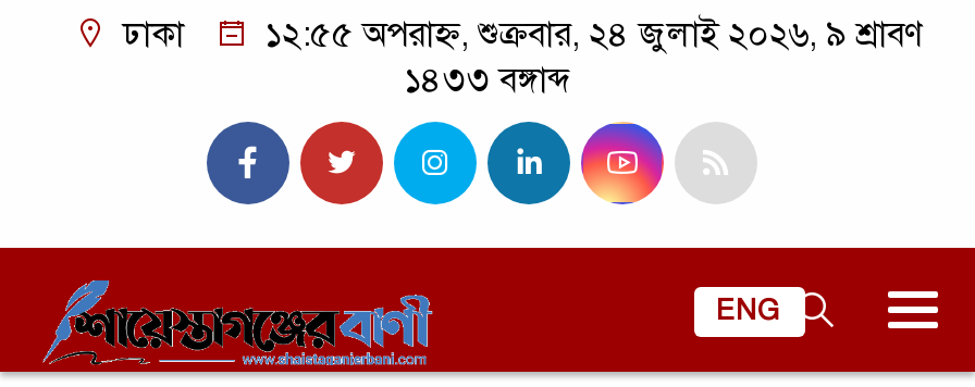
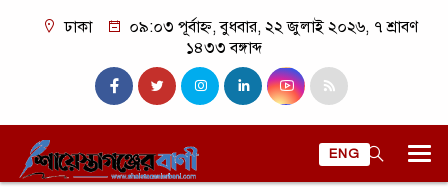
- ১২:৫৫ অপরাহ্ন, শুক্রবার, ২৪ জুলাই ২০২৬, ৯ শ্রাবণ
+ ০৯:০৩ পূর্বাহ্ন, বুধবার, ২২ জুলাই ২০২৬, ৭ শ্রাবণ
